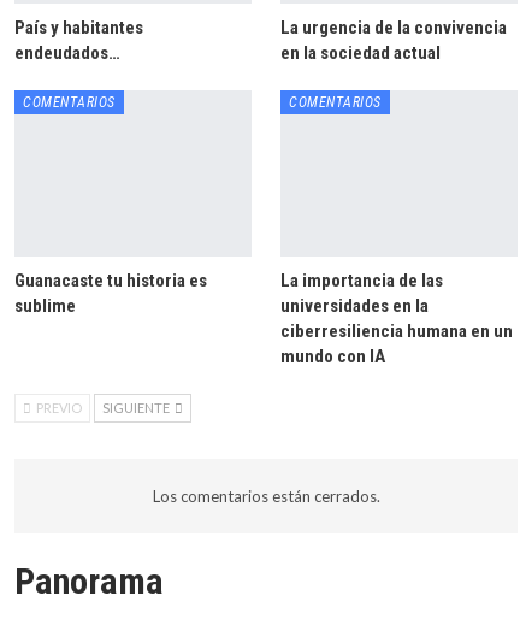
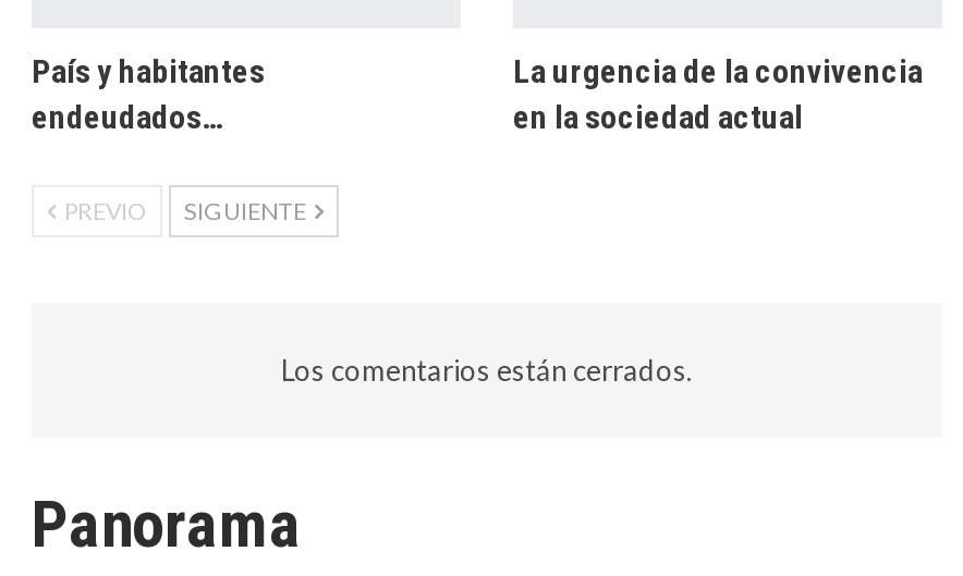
- COMENTARIOS

- COMENTARIOS

- Guanacaste tu historia es
- sublime

- La importancia de las
- universidades en la
- ciberresiliencia humana en un
- mundo con IA
